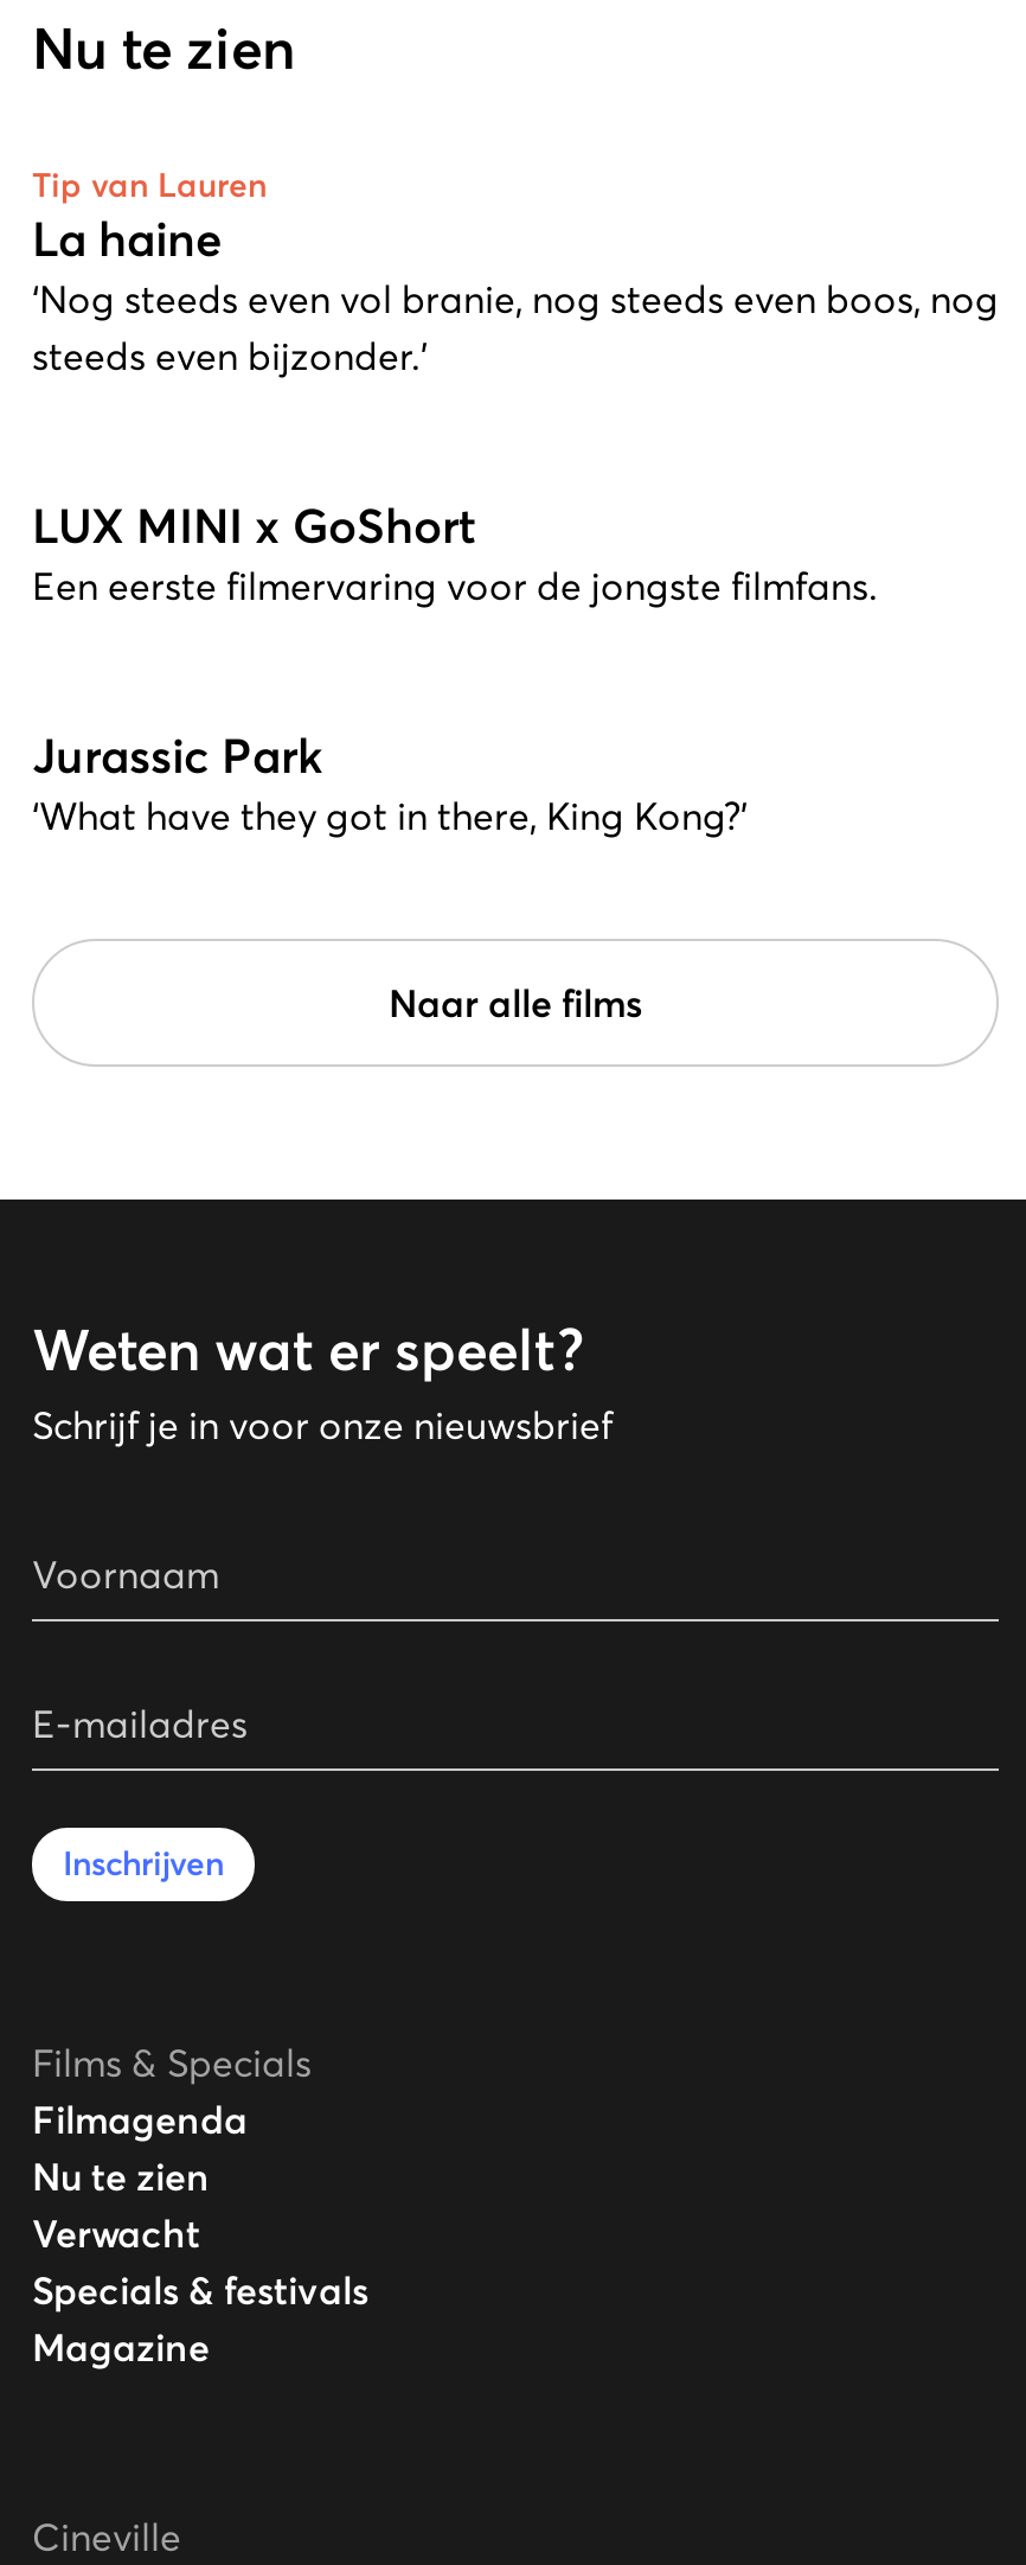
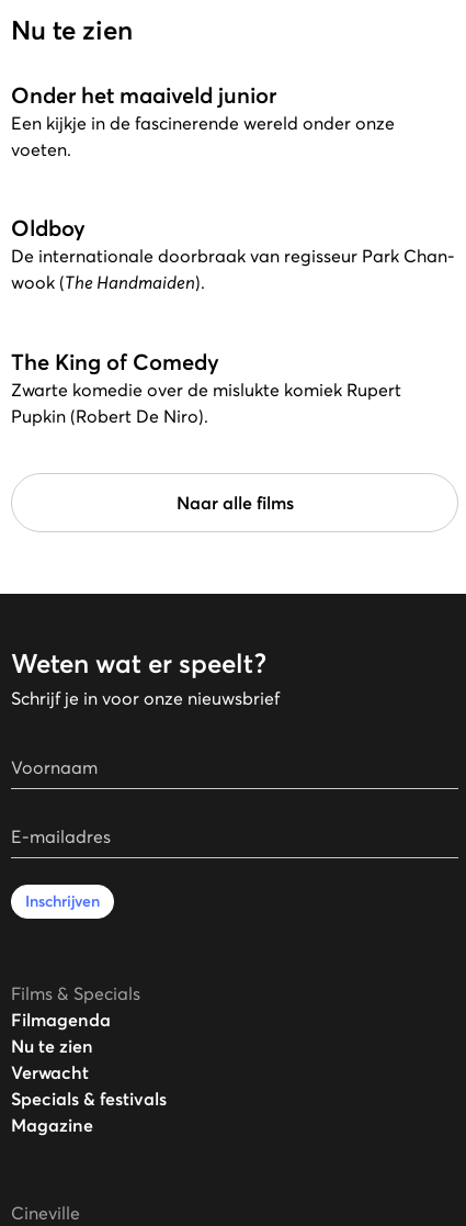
- Tip van Lauren
- La haine
- ‘Nog steeds even vol branie, nog steeds even boos, nog
- steeds even bijzonder.’
+ Onder het maaiveld junior
+ Een kijkje in de fascinerende wereld onder onze
+ voeten.

- LUX MINI x GoShort
- Een eerste filmervaring voor de jongste filmfans.
+ Oldboy
+ De internationale doorbraak van regisseur Park Chan-
+ wook (The Handmaiden).

- Jurassic Park
- ‘What have they got in there, King Kong?’
+ The King of Comedy
+ Zwarte komedie over de mislukte komiek Rupert
+ Pupkin (Robert De Niro).
